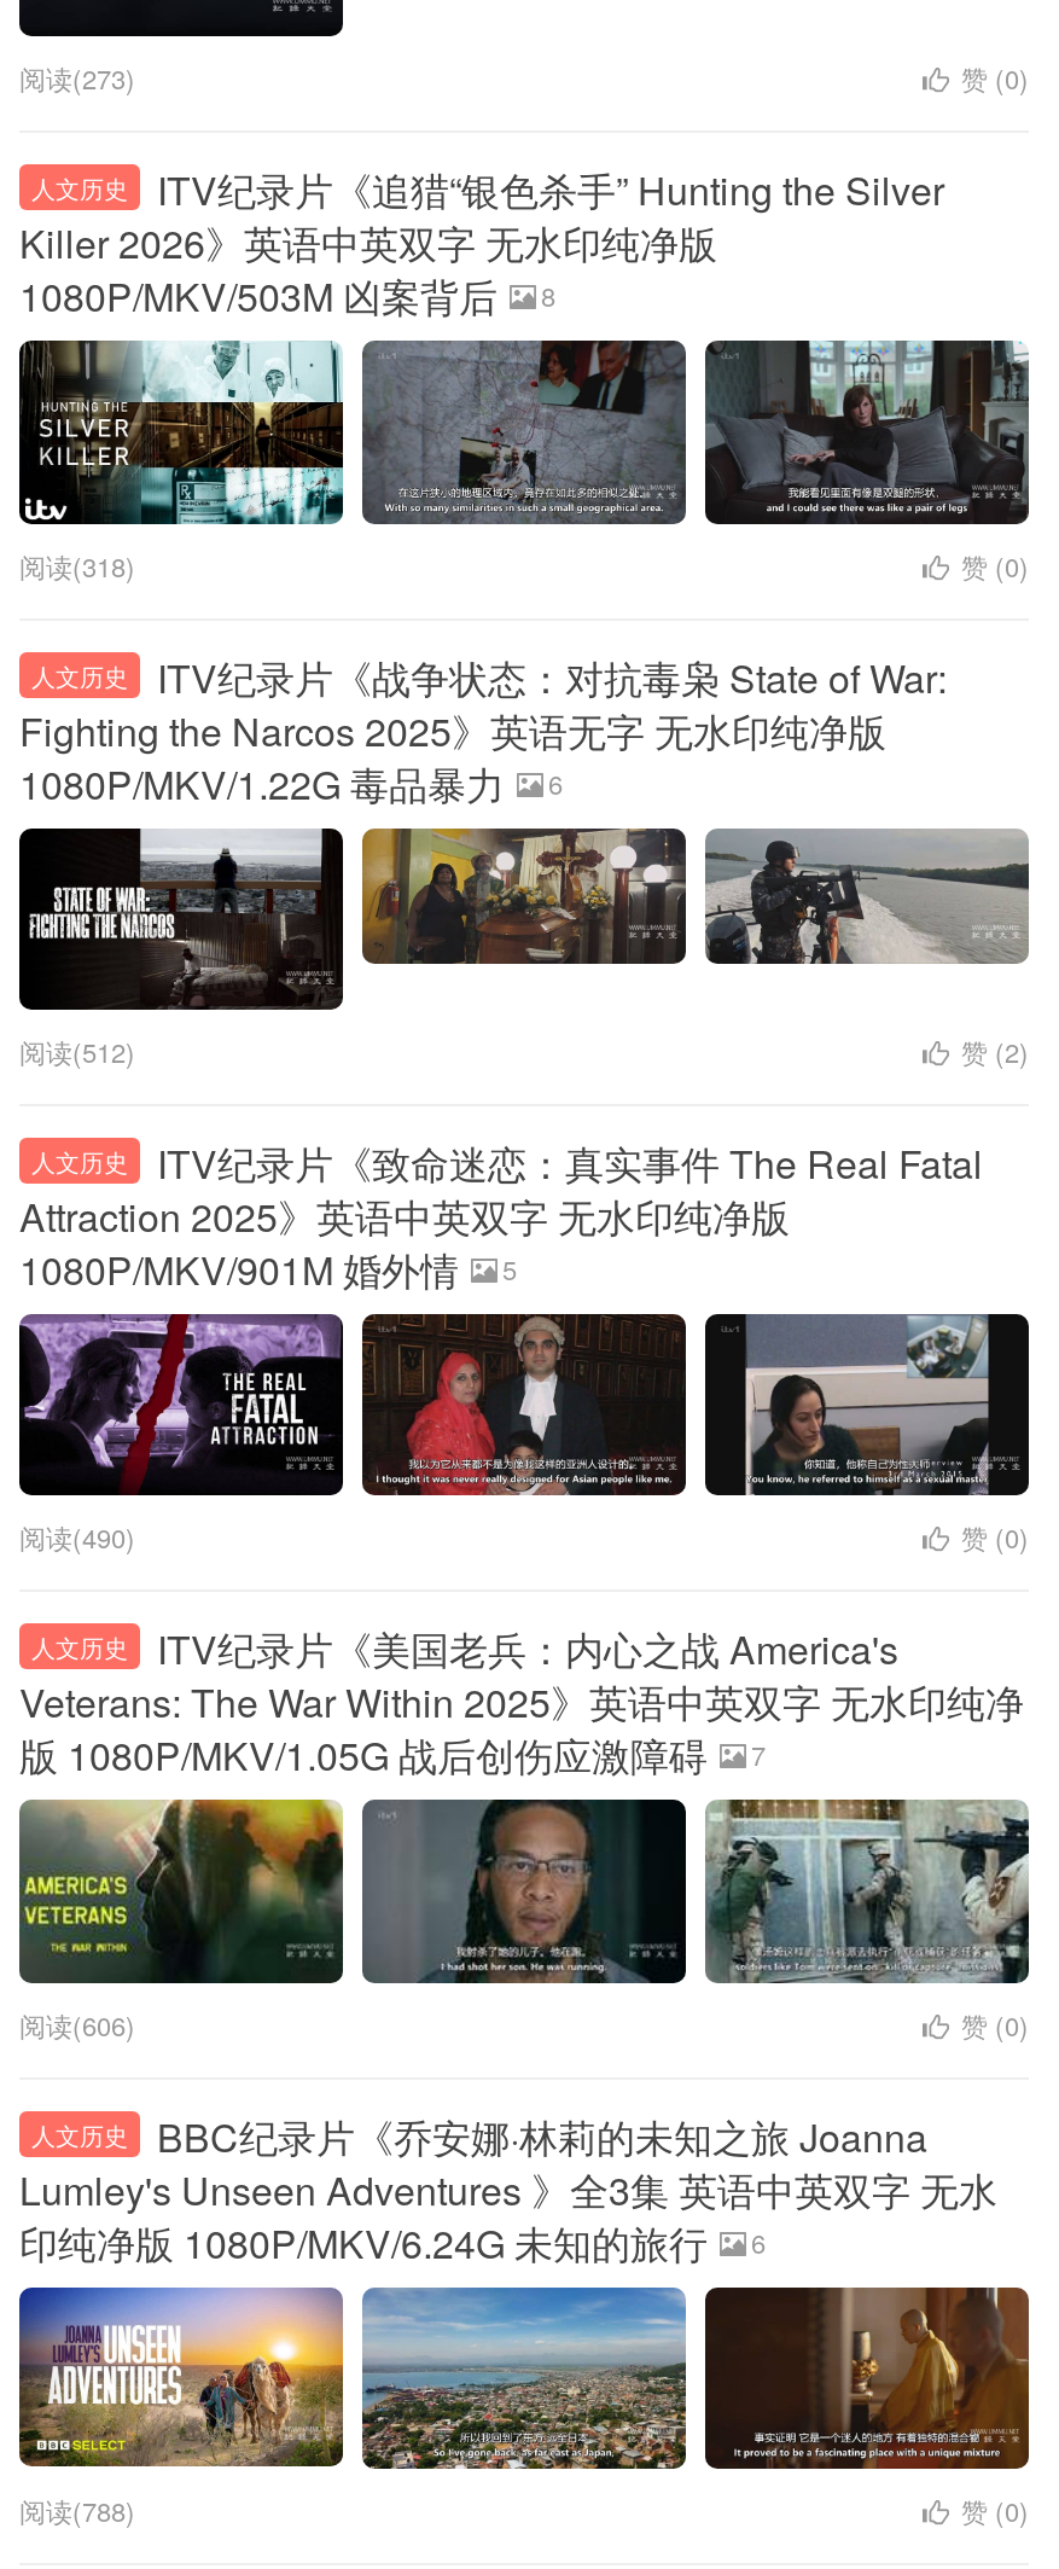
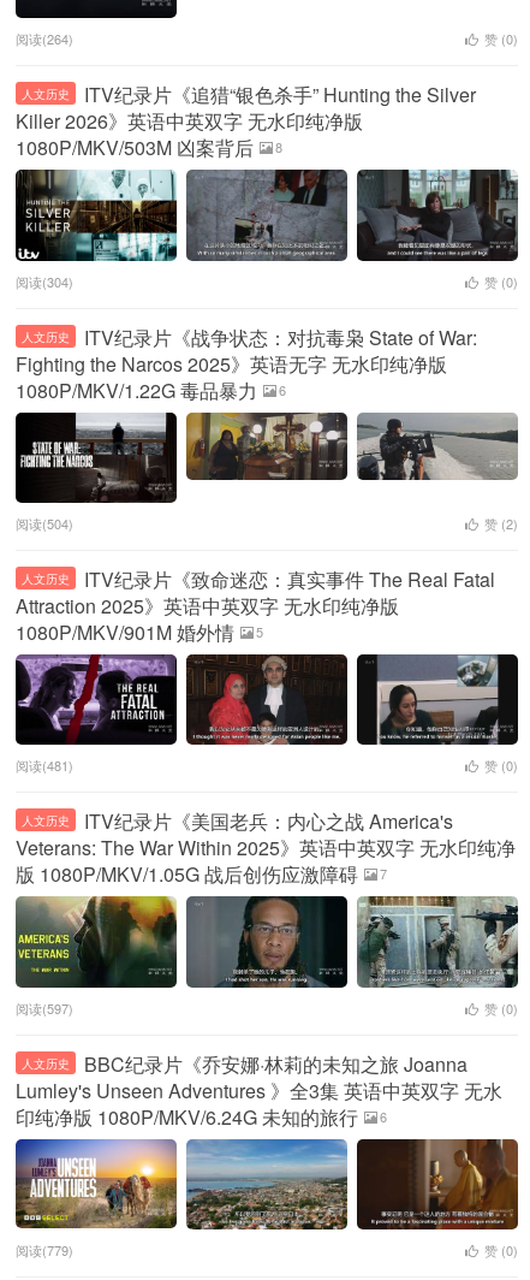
- 阅读(273)
+ 阅读(264)

- 阅读(318)
+ 阅读(304)

- 阅读(512)
+ 阅读(504)

- 阅读(490)
+ 阅读(481)

- 阅读(606)
+ 阅读(597)

- 阅读(788)
+ 阅读(779)
